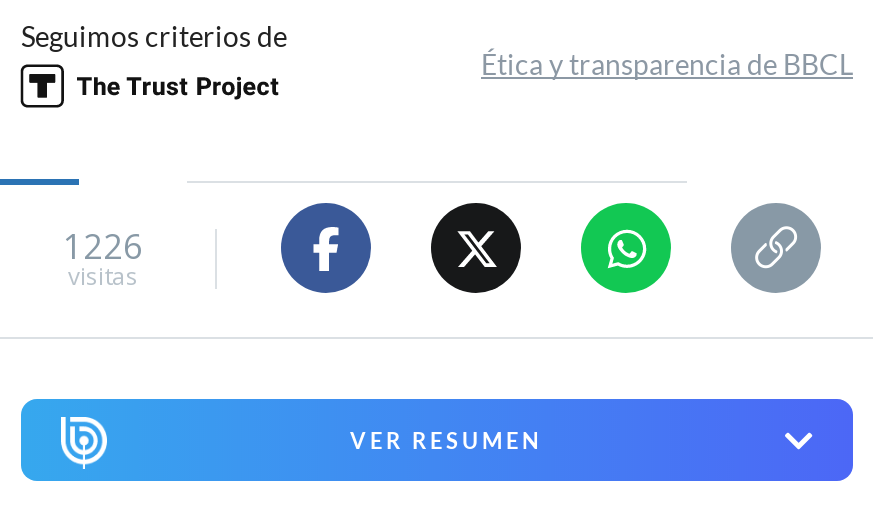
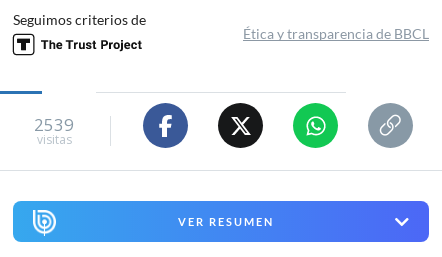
- 1226
+ 2539
